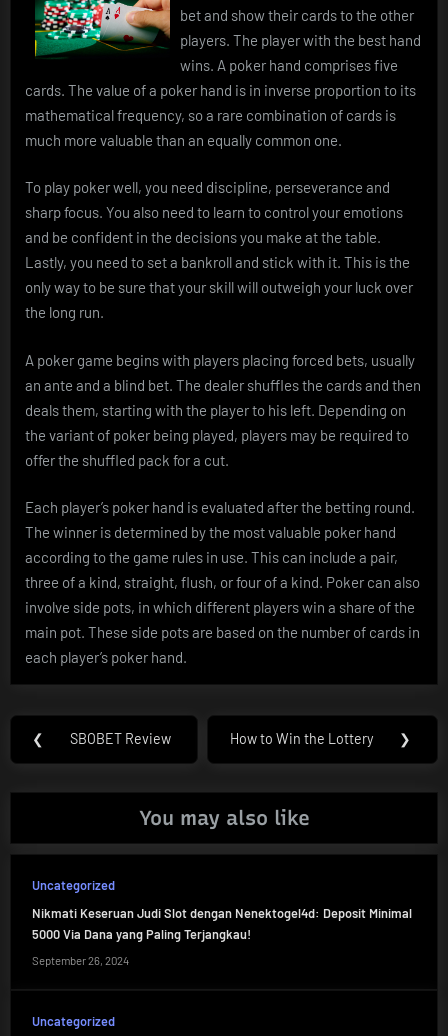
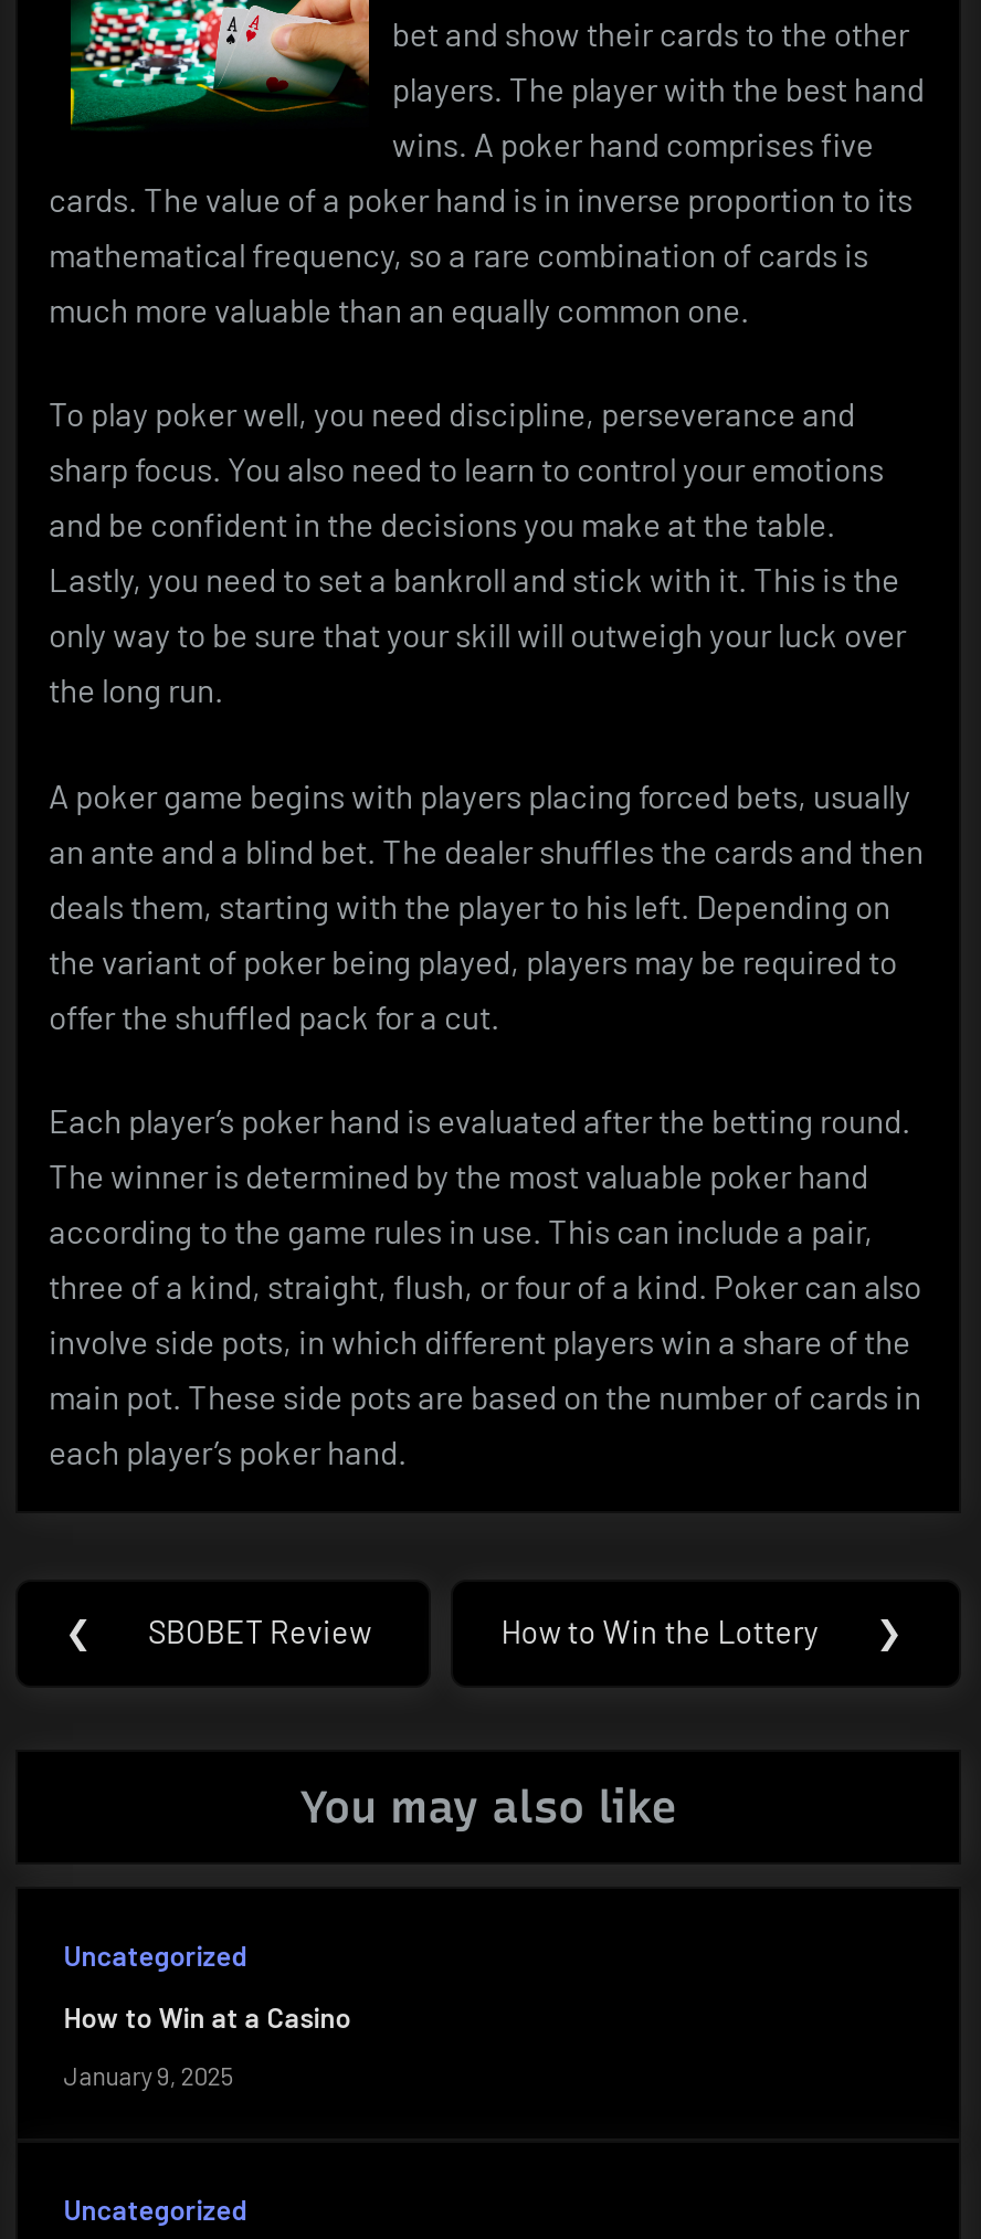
- Nikmati Keseruan Judi Slot dengan Nenektogel4d: Deposit Minimal
- 5000 Via Dana yang Paling Terjangkau!
+ How to Win at a Casino

- September 26, 2024
+ January 9, 2025
